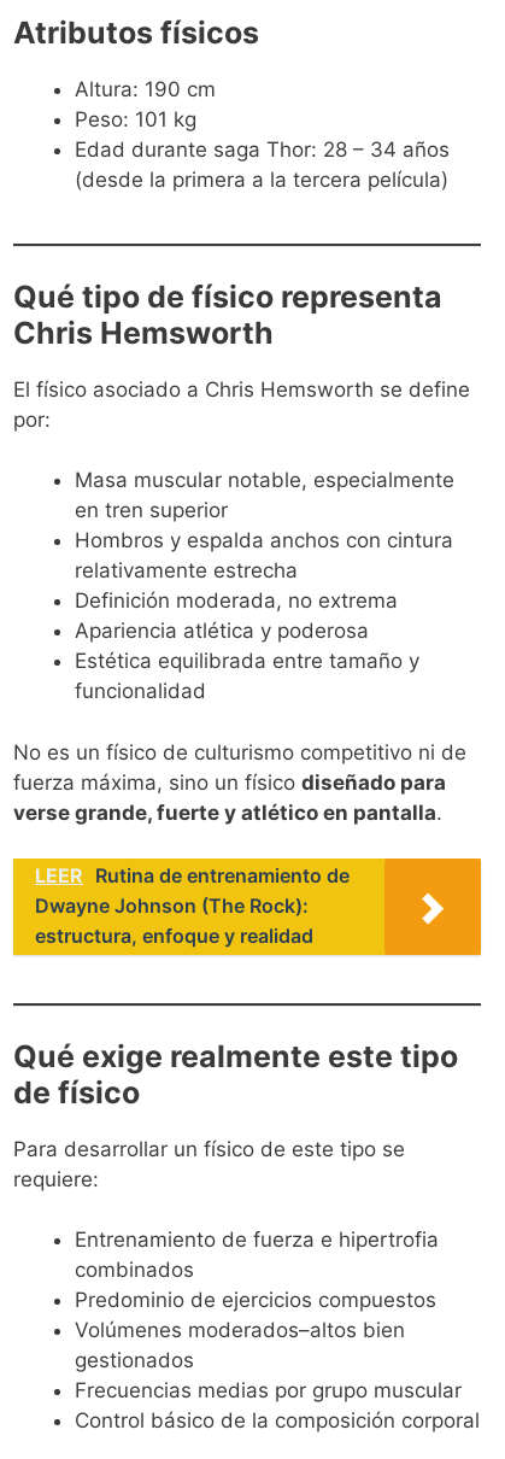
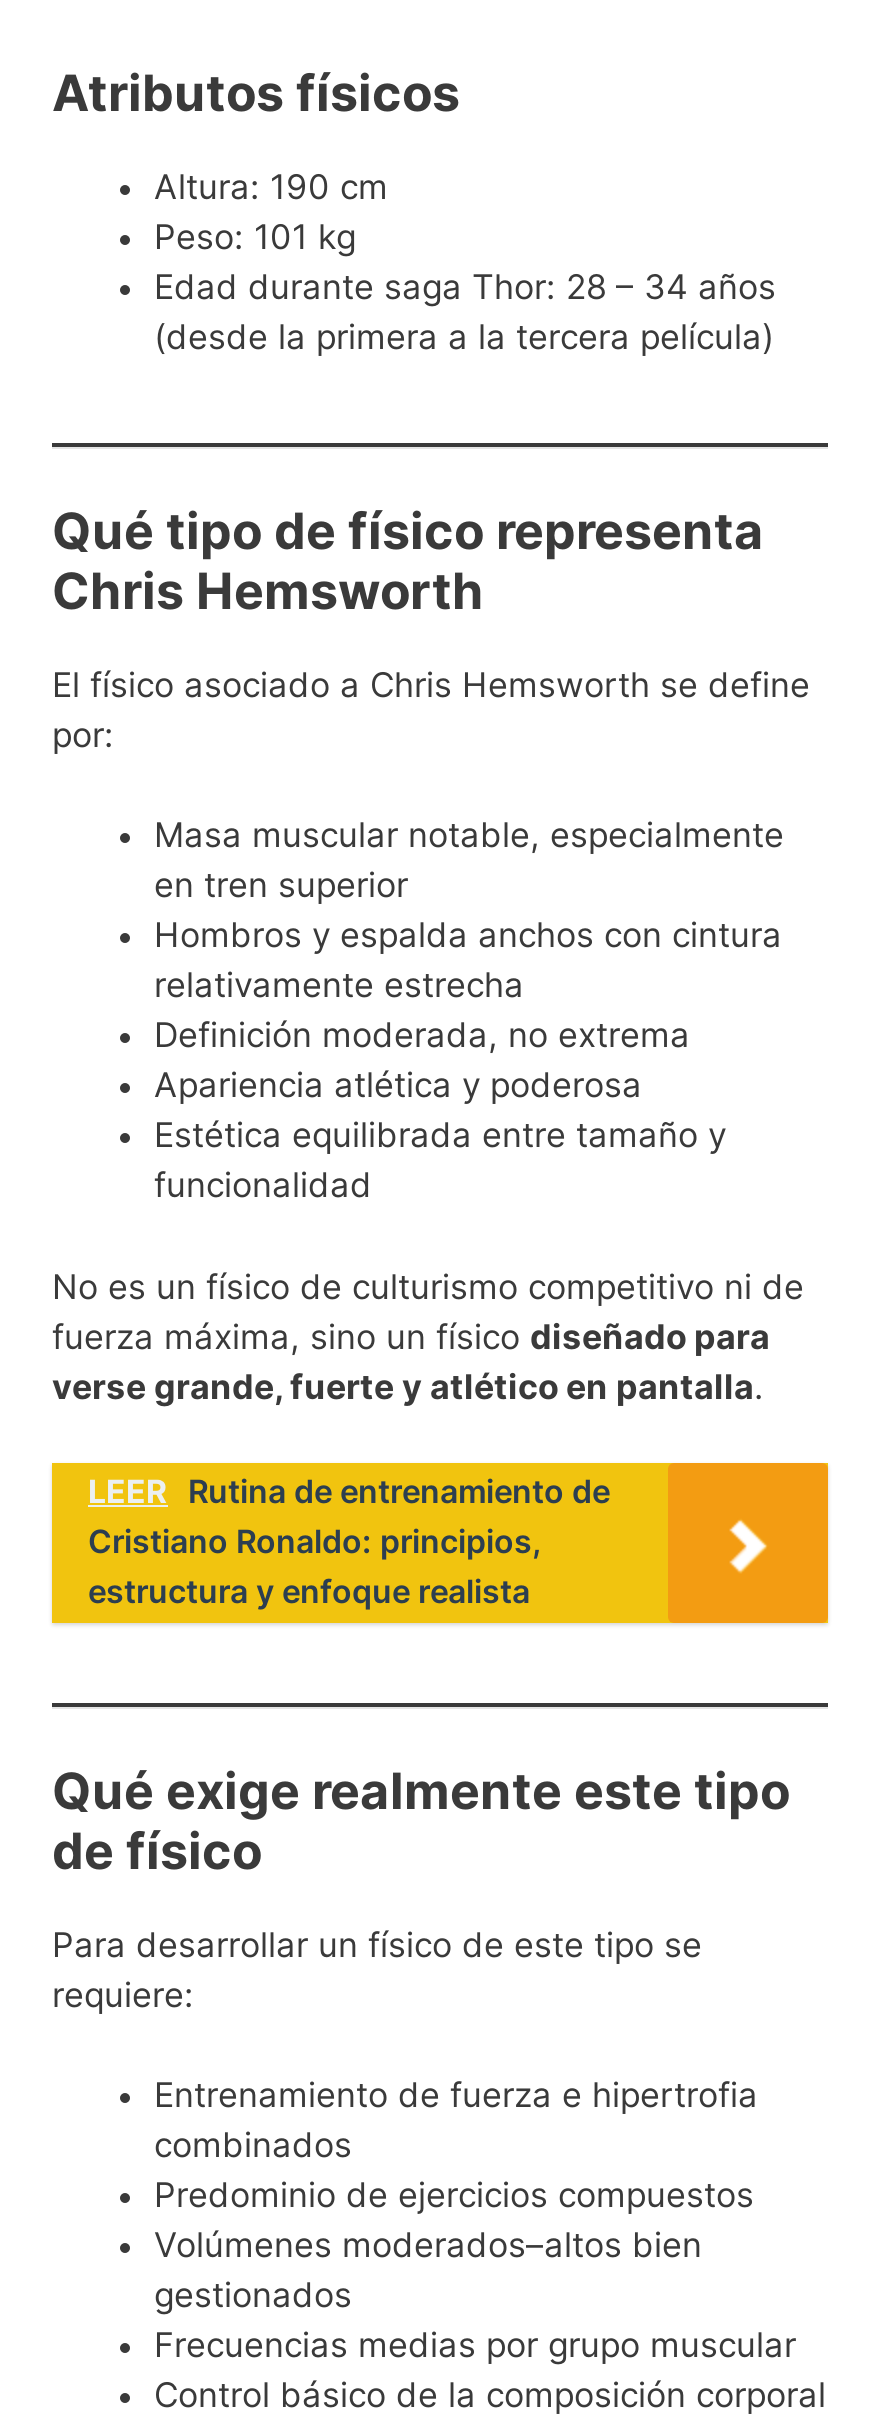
- Dwayne Johnson (The Rock):
- estructura, enfoque y realidad
+ Cristiano Ronaldo: principios,
+ estructura y enfoque realista
